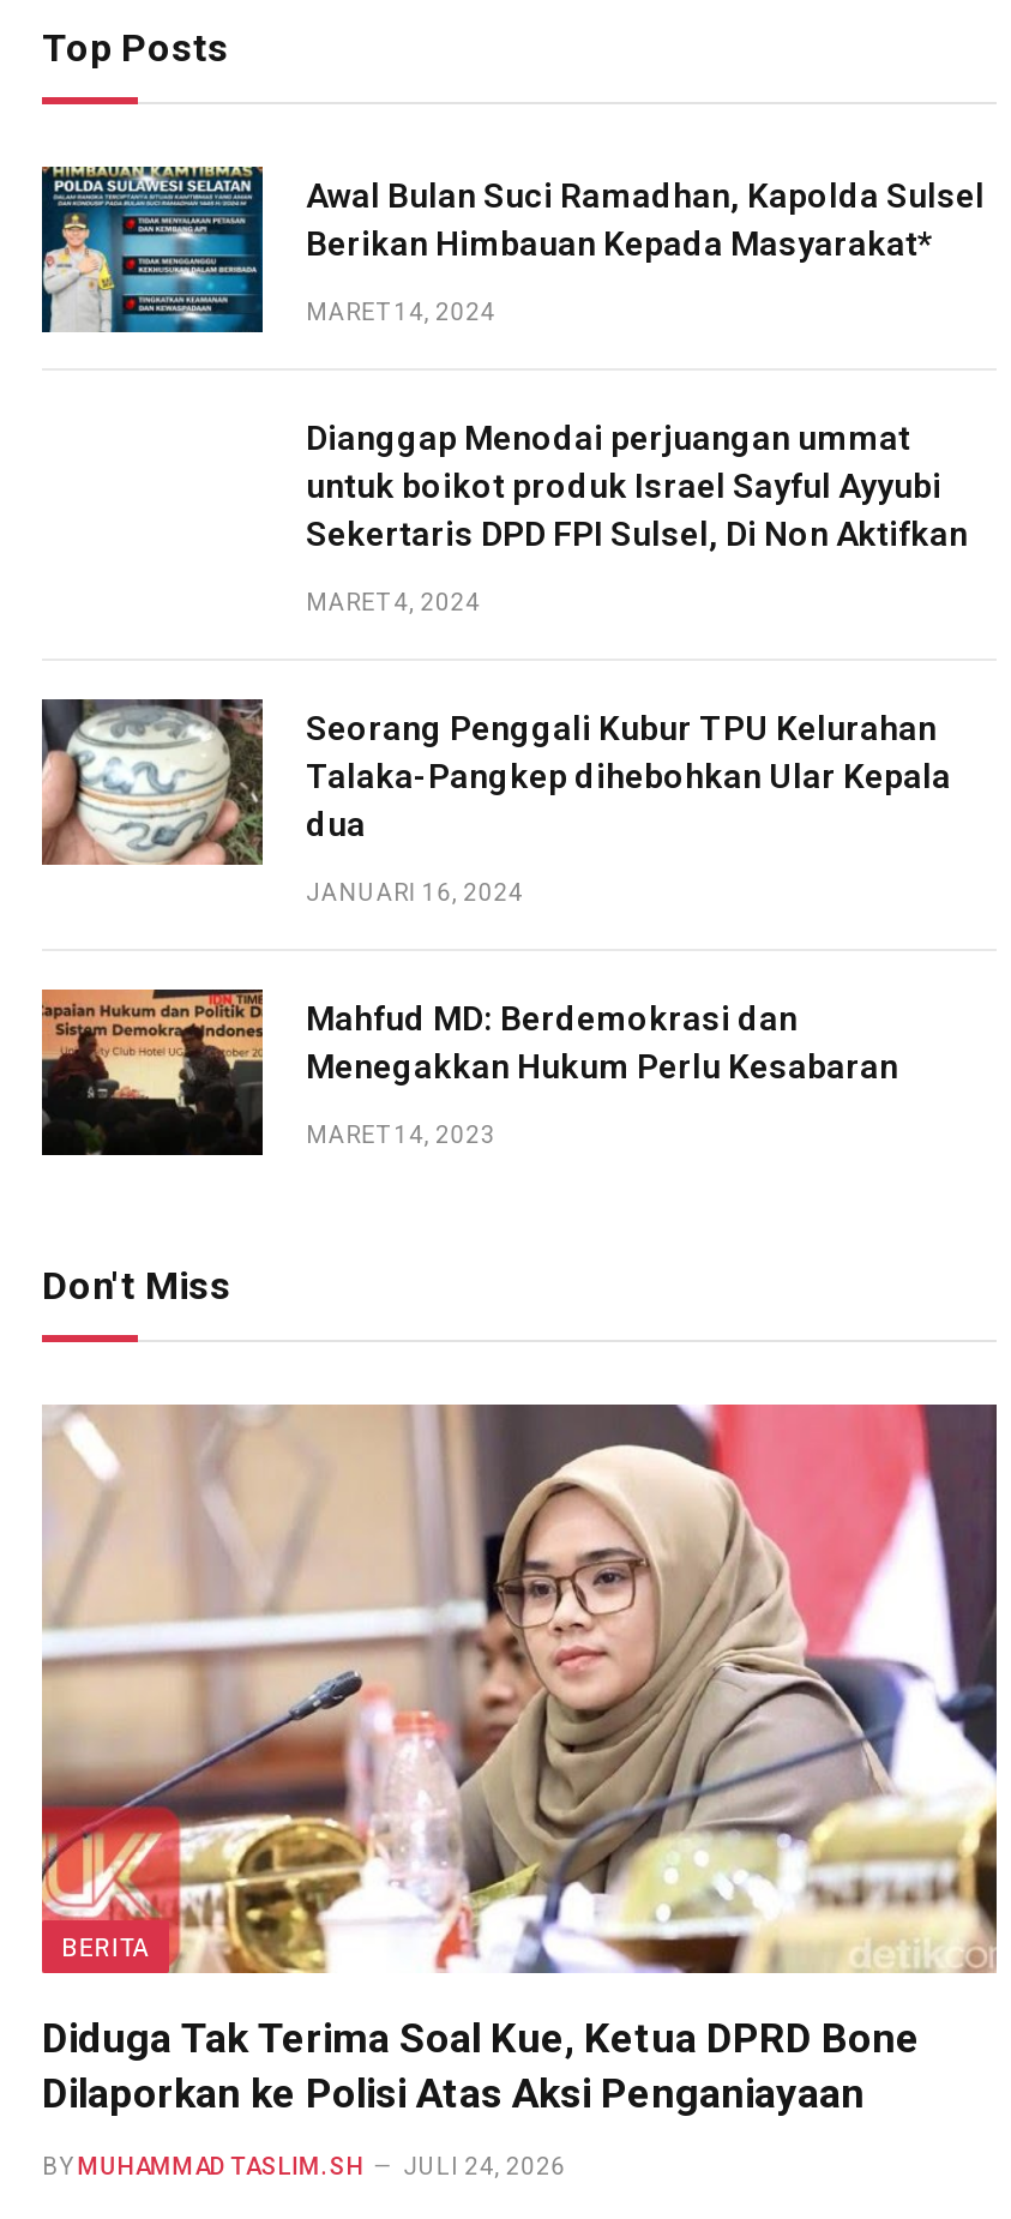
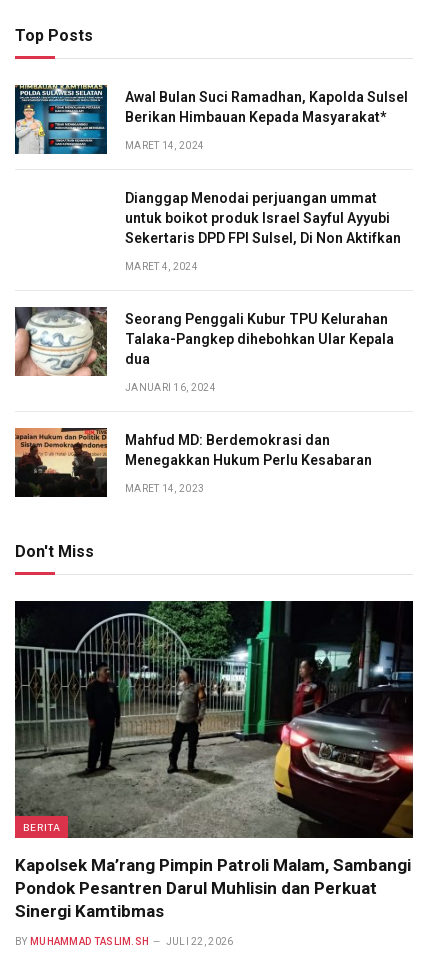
- [image]
- Diduga Tak Terima Soal Kue, Ketua DPRD Bone
- Dilaporkan ke Polisi Atas Aksi Penganiayaan
+ [image]
+ Kapolsek Ma’rang Pimpin Patroli Malam, Sambangi
+ Pondok Pesantren Darul Muhlisin dan Perkuat
+ Sinergi Kamtibmas

- BY MUHAMMAD TASLIM.SH JULI 24, 2026
+ BY MUHAMMAD TASLIM.SH JULI 22, 2026
